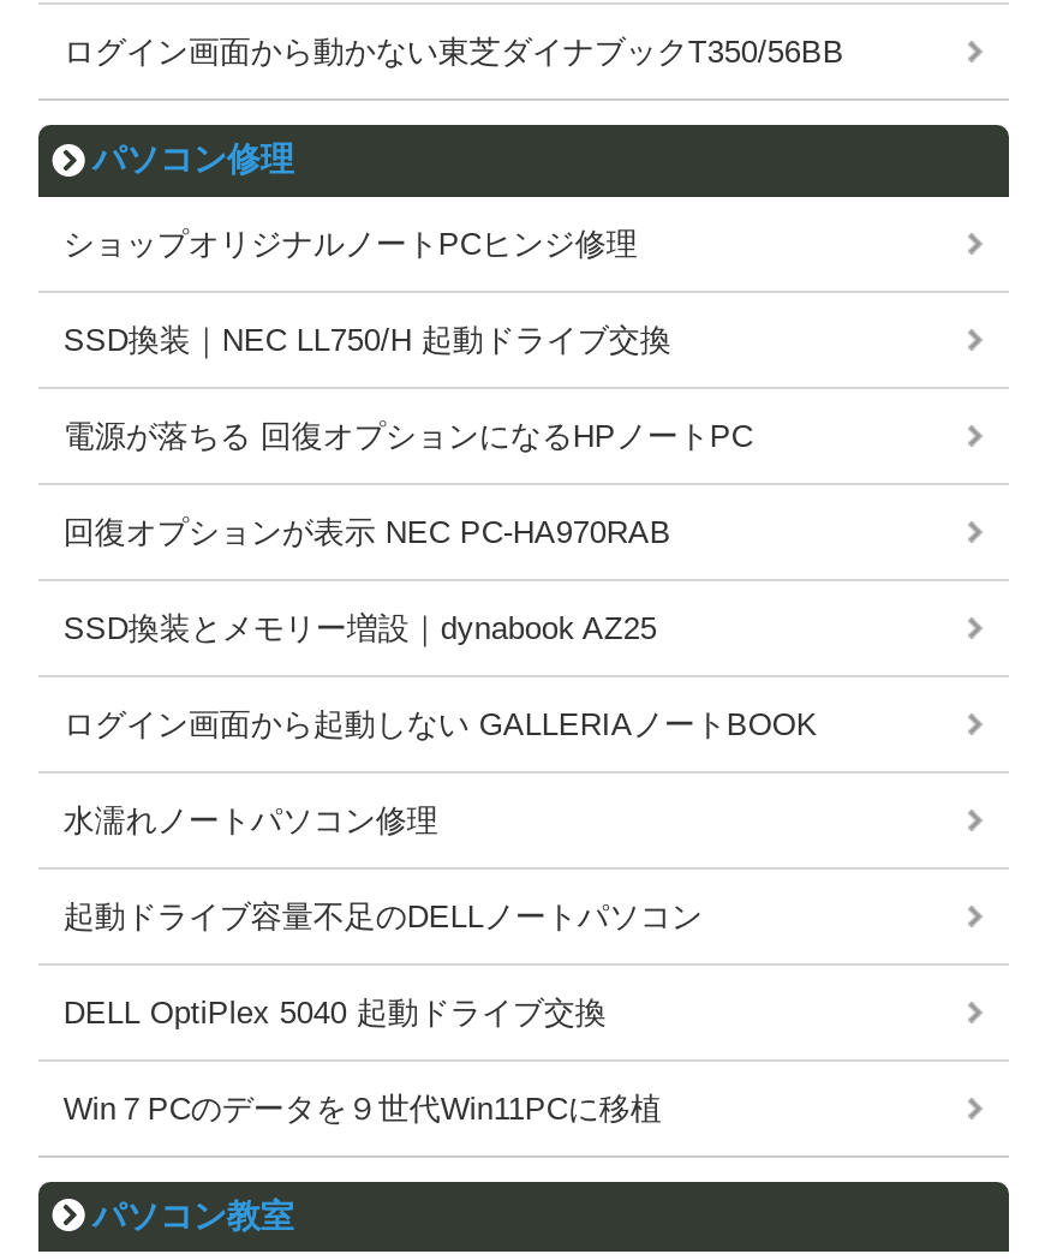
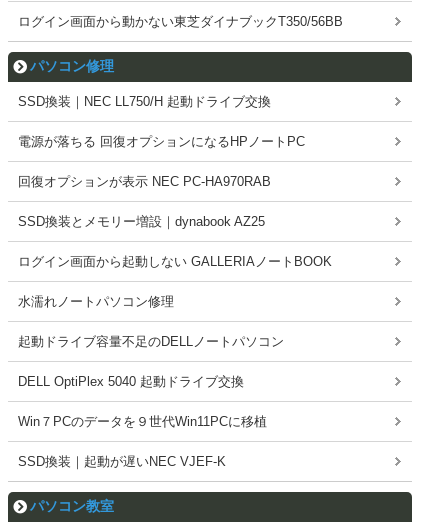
- ショップオリジナルノートPCヒンジ修理

moved up: SSD換装｜NEC LL750/H 起動ドライブ交換 | 電源が落ちる 回復オプションになるHPノートPC | 回復オプションが表示 NEC PC-HA970RAB | ... | DELL OptiPlex 5040 起動ドライブ交換 | Win７PCのデータを９世代Win11PCに移植

+ SSD換装｜起動が遅いNEC VJEF-K
